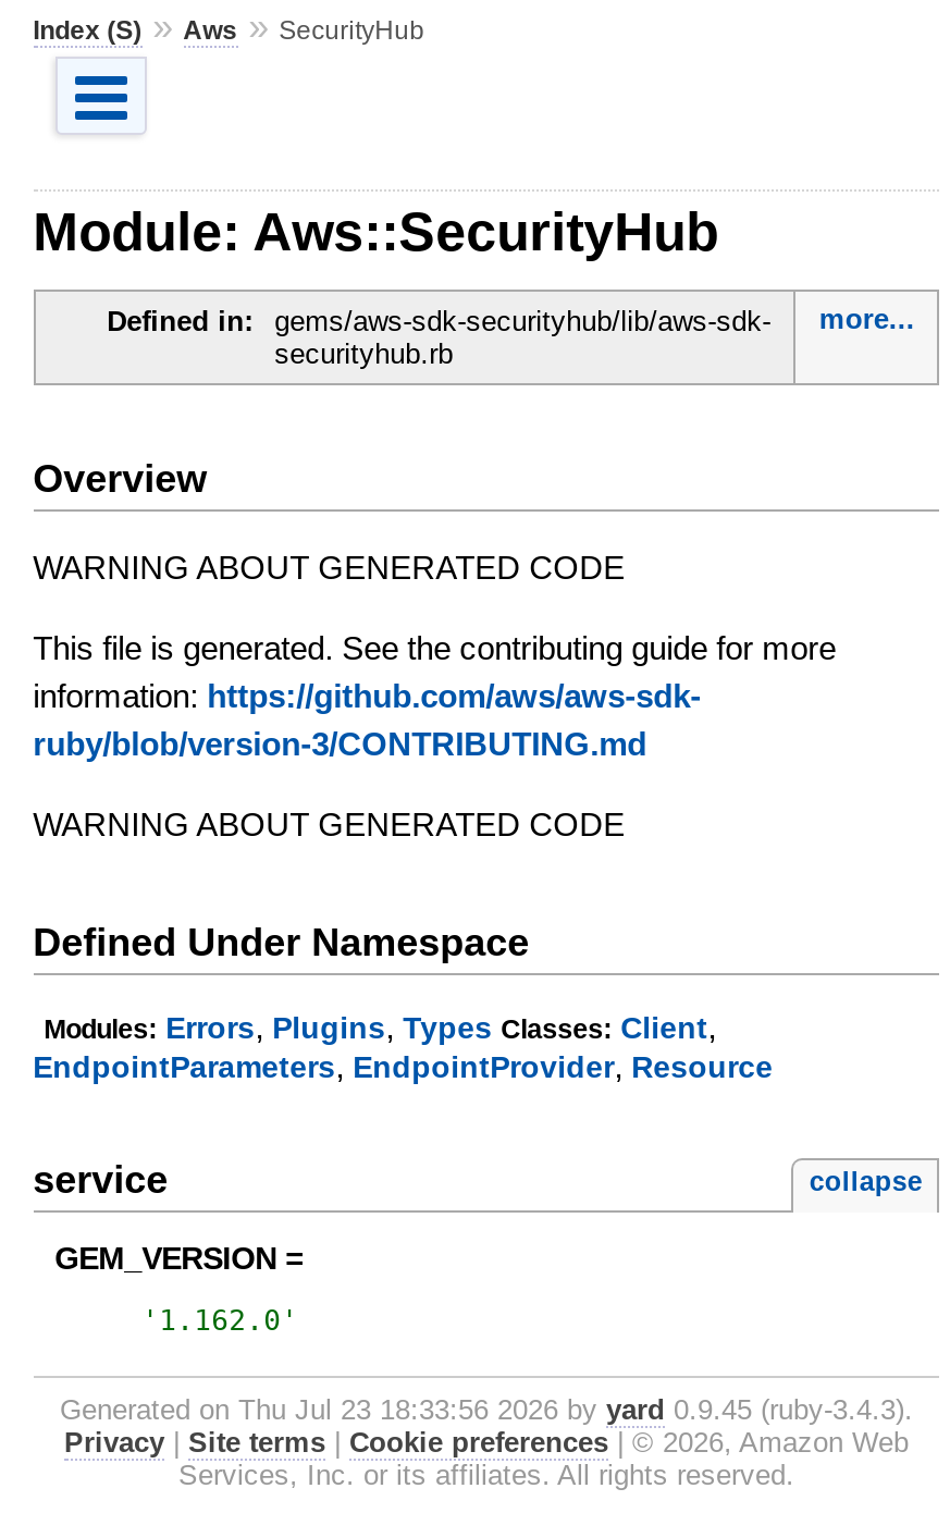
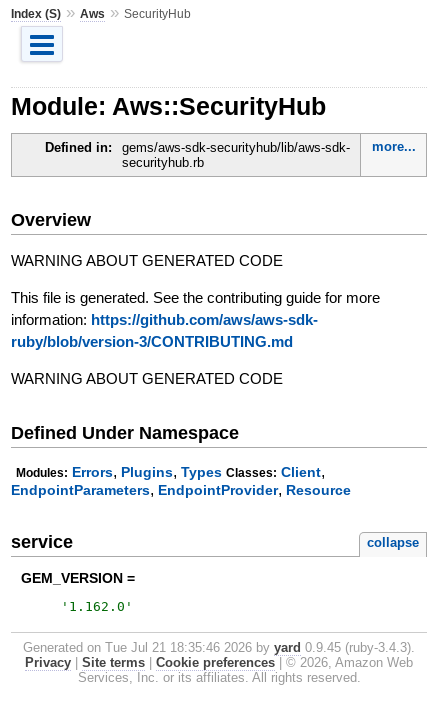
- Generated on Thu Jul 23 18:33:56 2026 by yard 0.9.45 (ruby-3.4.3).
+ Generated on Tue Jul 21 18:35:46 2026 by yard 0.9.45 (ruby-3.4.3).
